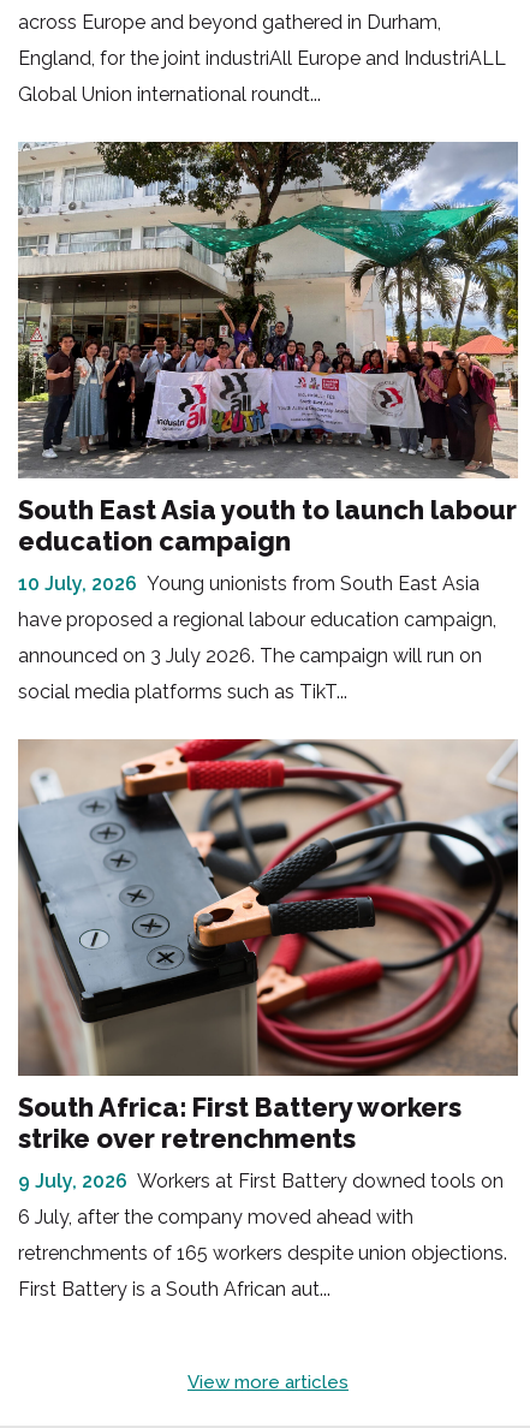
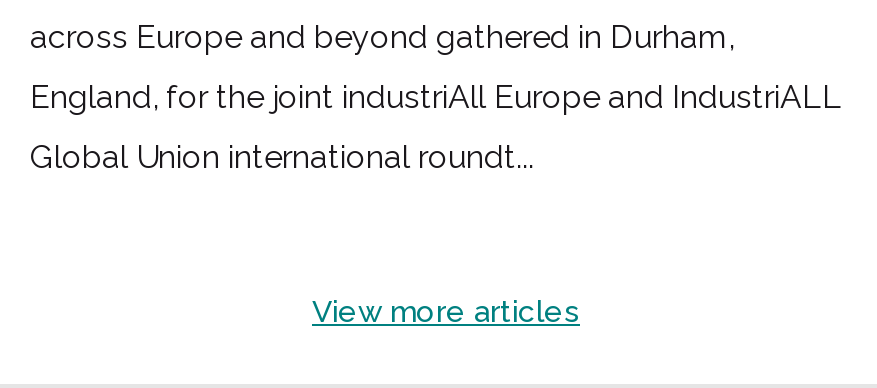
- [image]
- South East Asia youth to launch labour
- education campaign
- 10 July, 2026 Young unionists from South East Asia
- have proposed a regional labour education campaign,
- announced on 3 July 2026. The campaign will run on
- social media platforms such as TikT...

- [image]
- South Africa: First Battery workers
- strike over retrenchments
- 9 July, 2026 Workers at First Battery downed tools on
- 6 July, after the company moved ahead with
- retrenchments of 165 workers despite union objections.
- First Battery is a South African aut...
